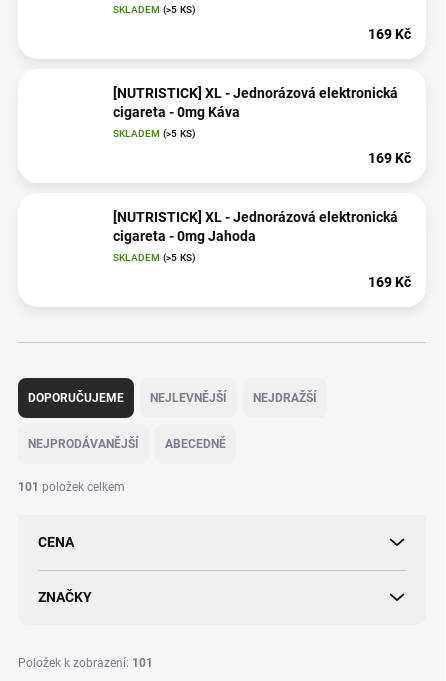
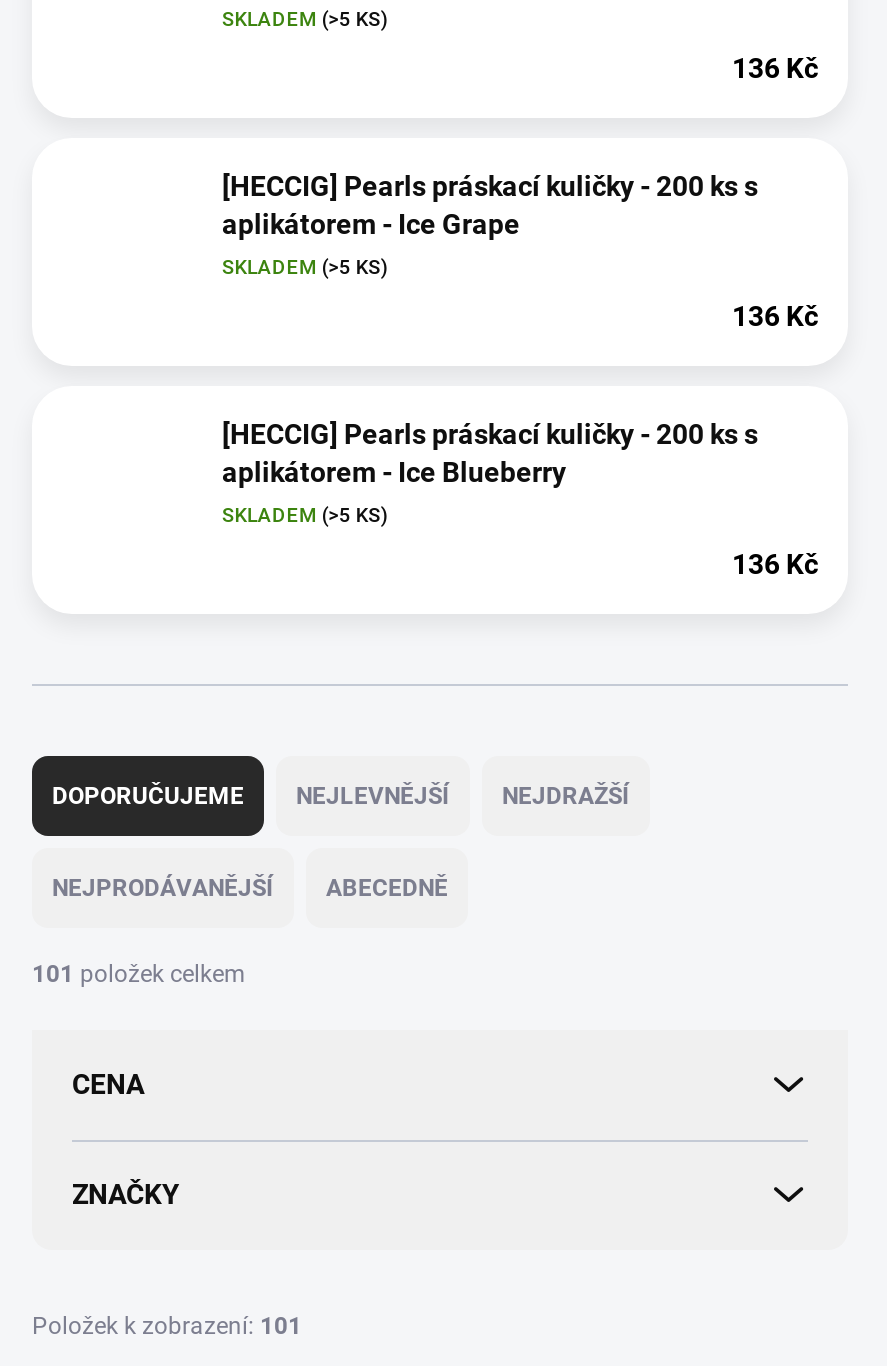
- 169 Kč
+ 136 Kč

- [NUTRISTICK] XL - Jednorázová elektronická
- cigareta - 0mg Káva
+ [HECCIG] Pearls práskací kuličky - 200 ks s
+ aplikátorem - Ice Grape

- 169 Kč
+ 136 Kč

- [NUTRISTICK] XL - Jednorázová elektronická
- cigareta - 0mg Jahoda
+ [HECCIG] Pearls práskací kuličky - 200 ks s
+ aplikátorem - Ice Blueberry

- 169 Kč
+ 136 Kč
